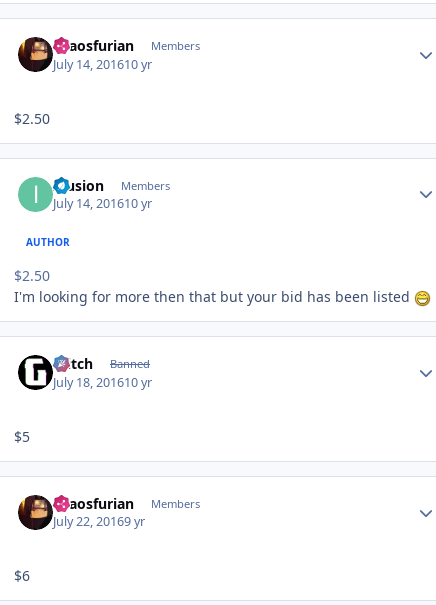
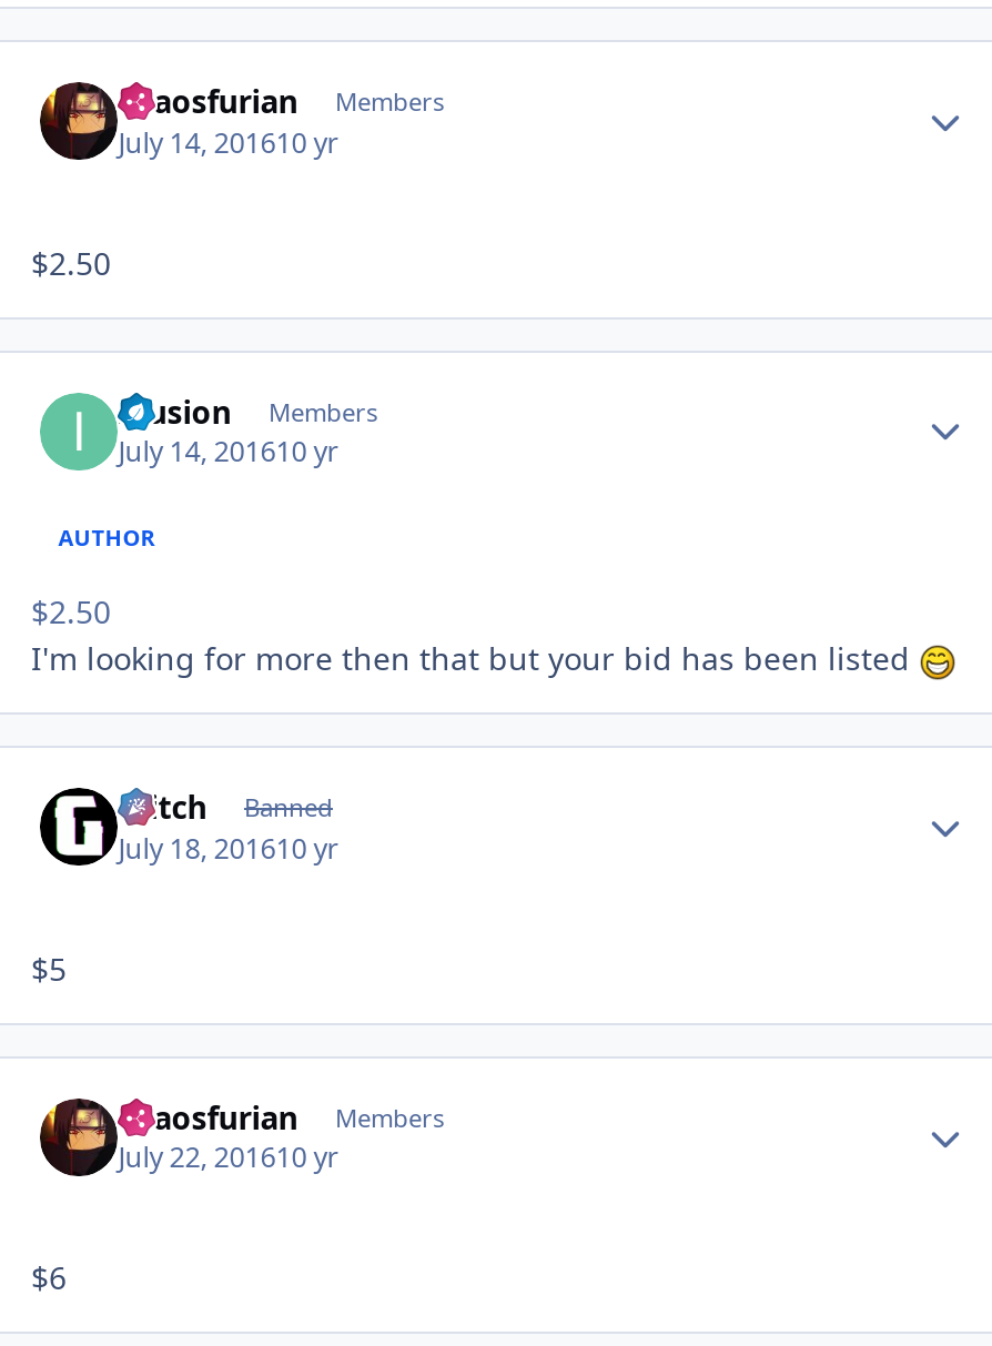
- July 22, 20169 yr
+ July 22, 201610 yr
